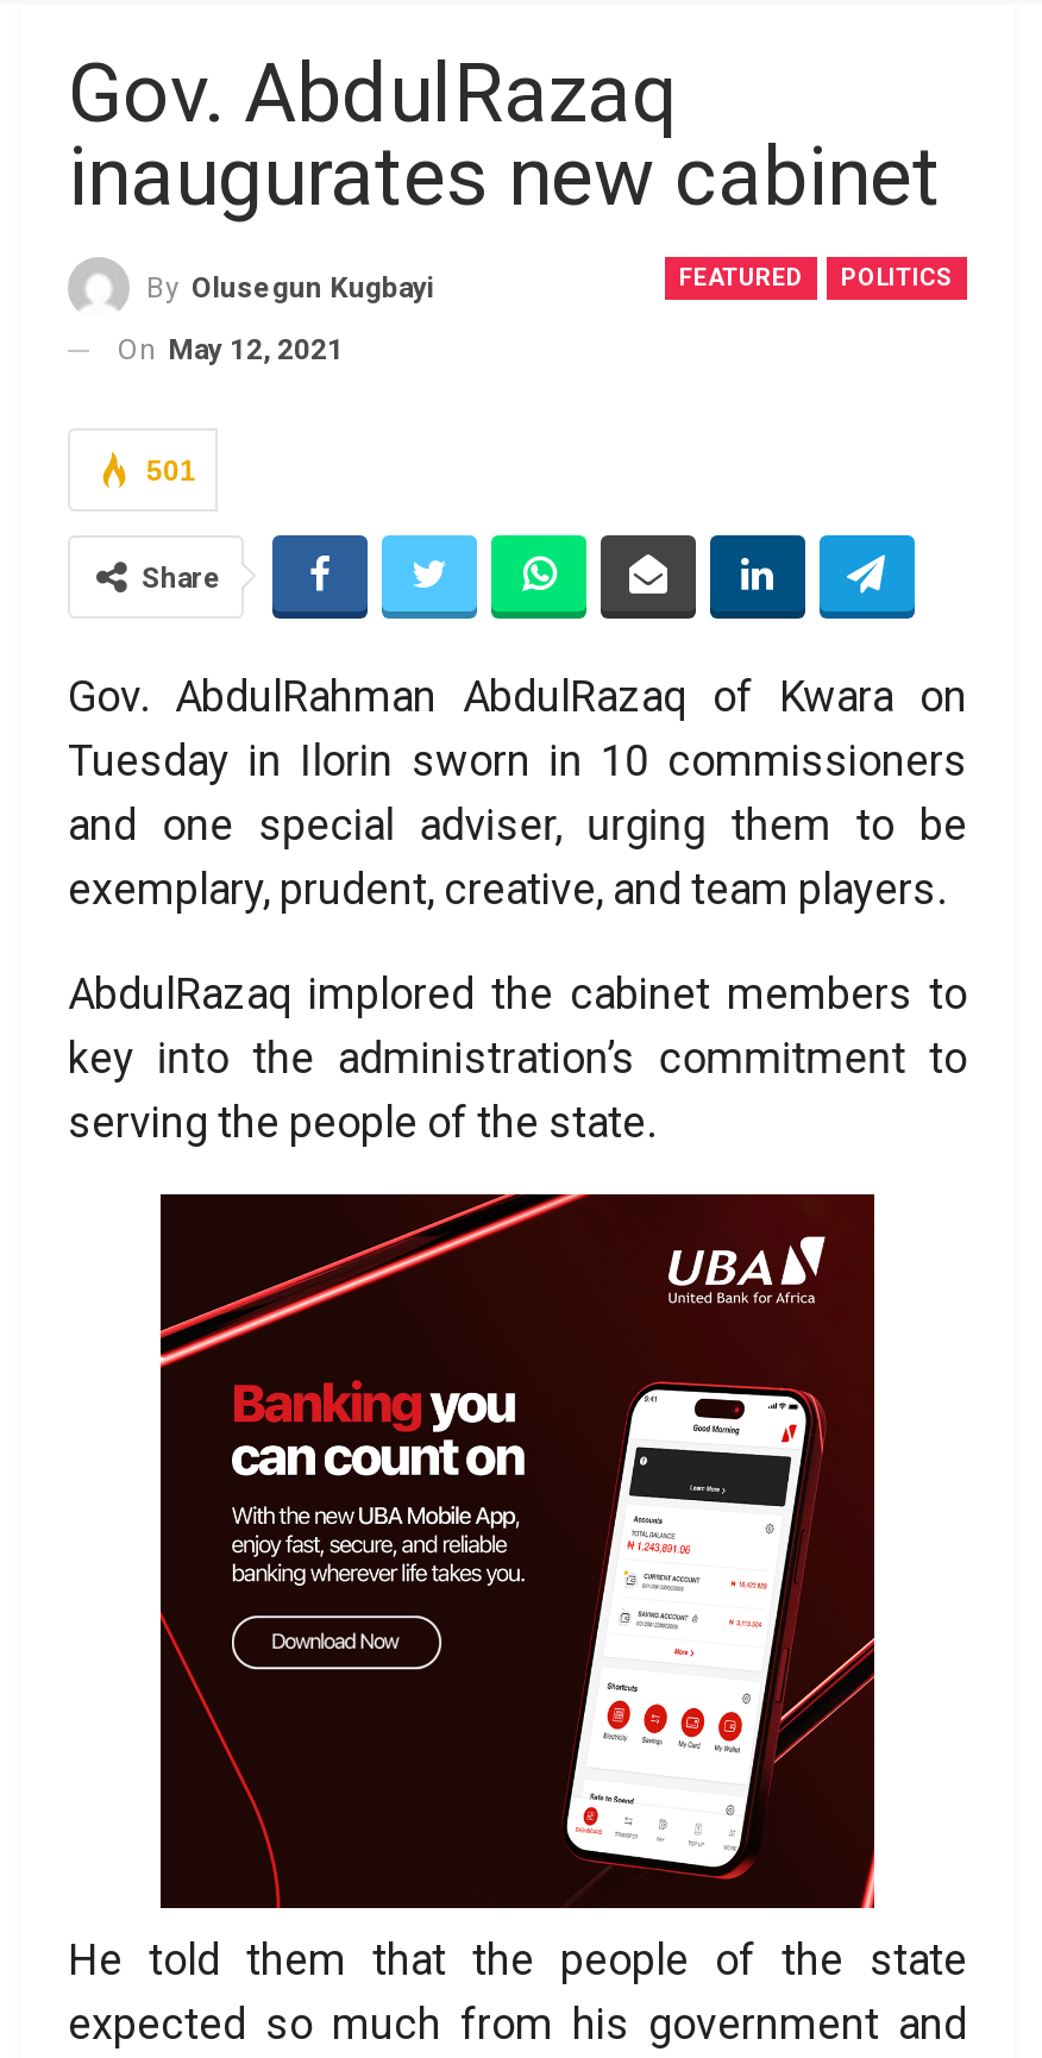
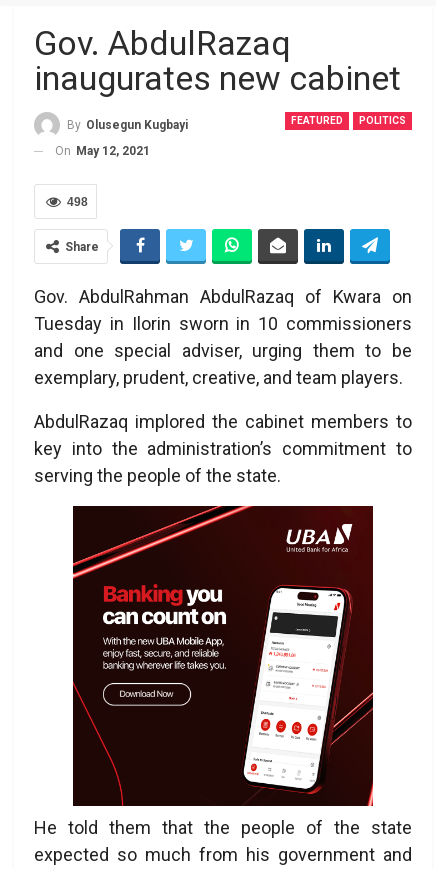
- 501
+ 498
